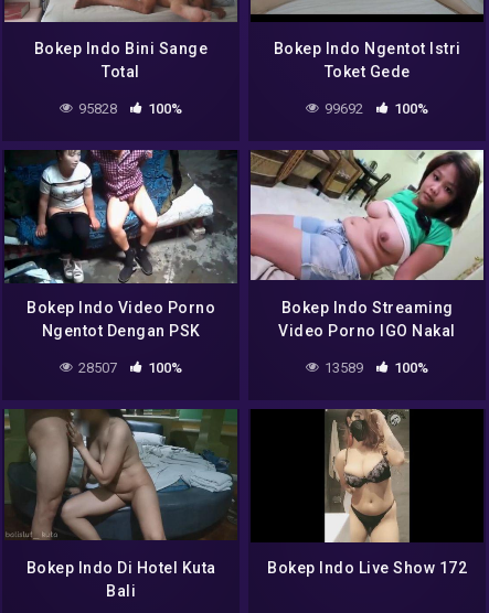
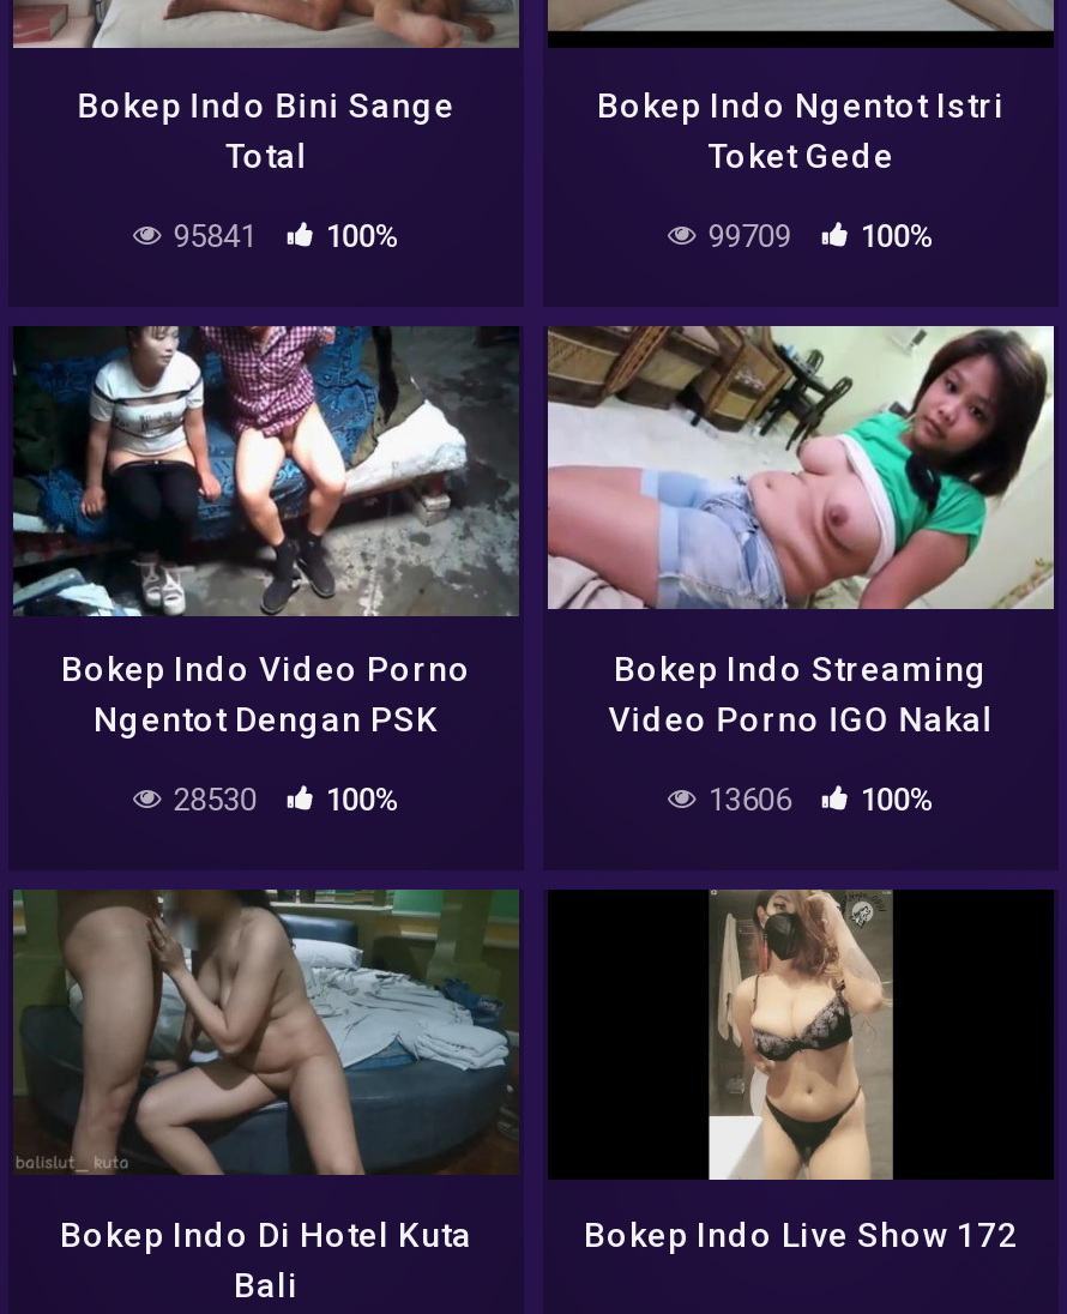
- 95828 100%
+ 95841 100%

- 99692 100%
+ 99709 100%

- 28507 100%
+ 28530 100%

- 13589 100%
+ 13606 100%
